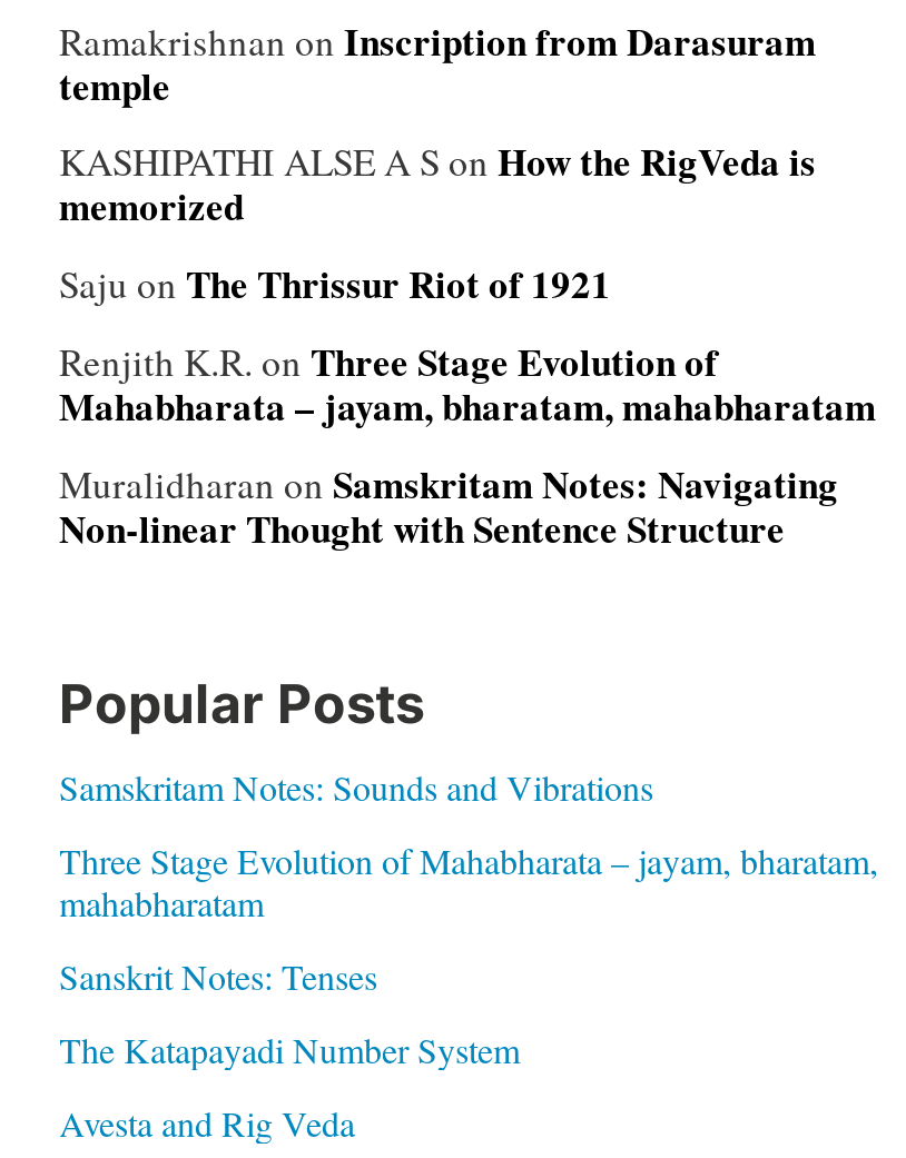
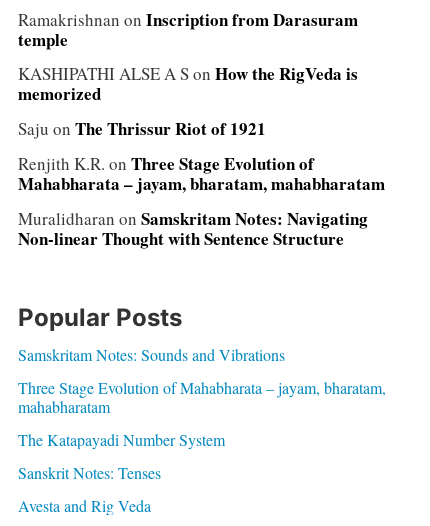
moved down: Sanskrit Notes: Tenses

moved up: The Katapayadi Number System
